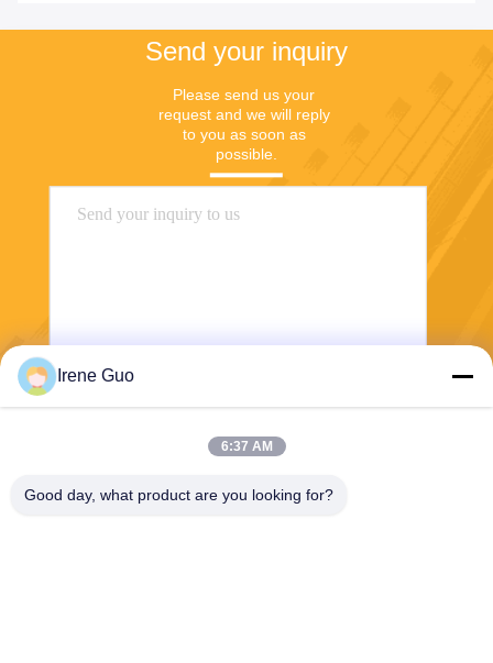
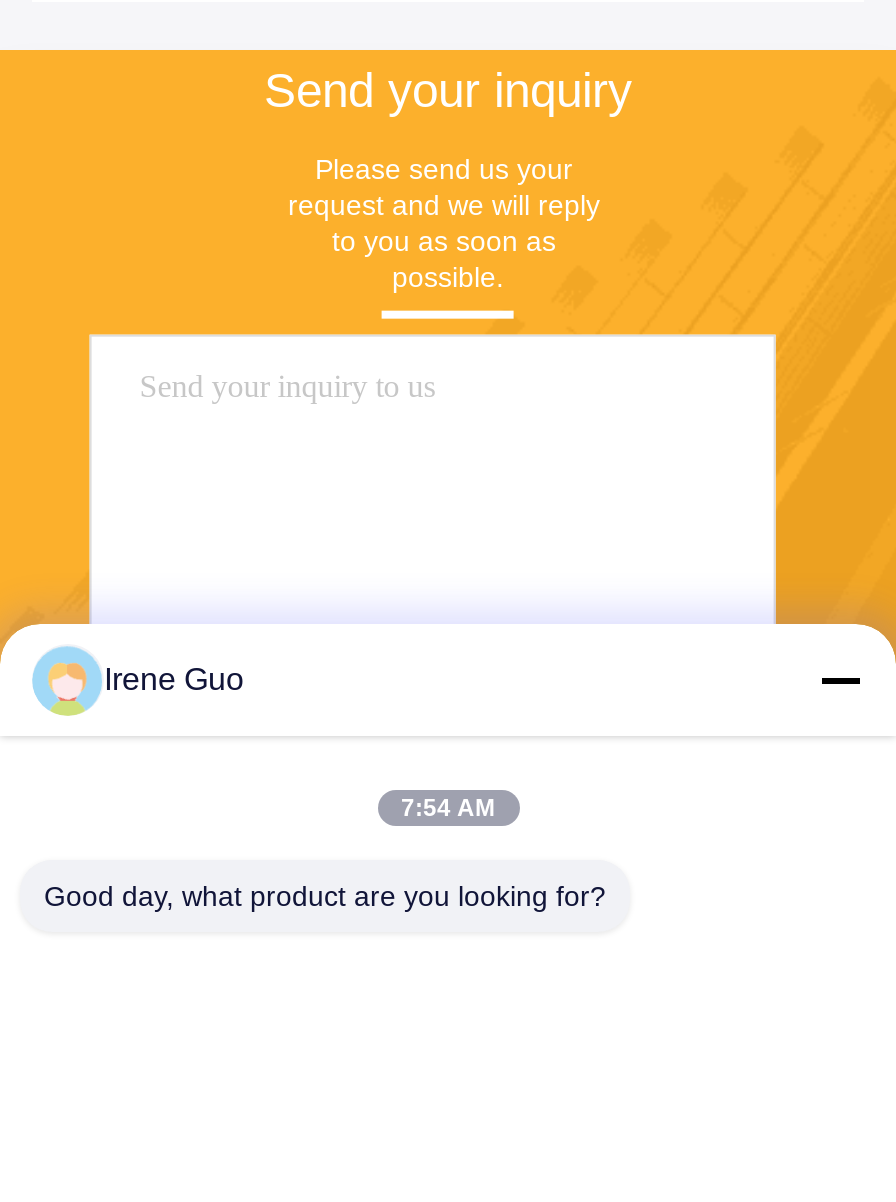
- 6:37 AM
+ 7:54 AM
